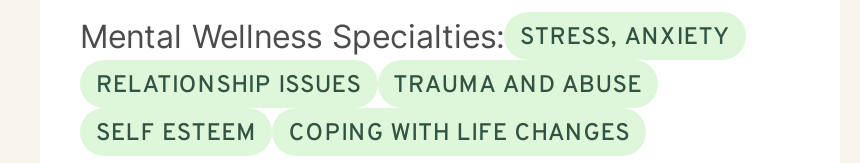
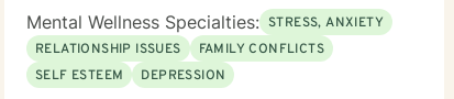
- TRAUMA AND ABUSE
+ FAMILY CONFLICTS

- COPING WITH LIFE CHANGES
+ DEPRESSION
